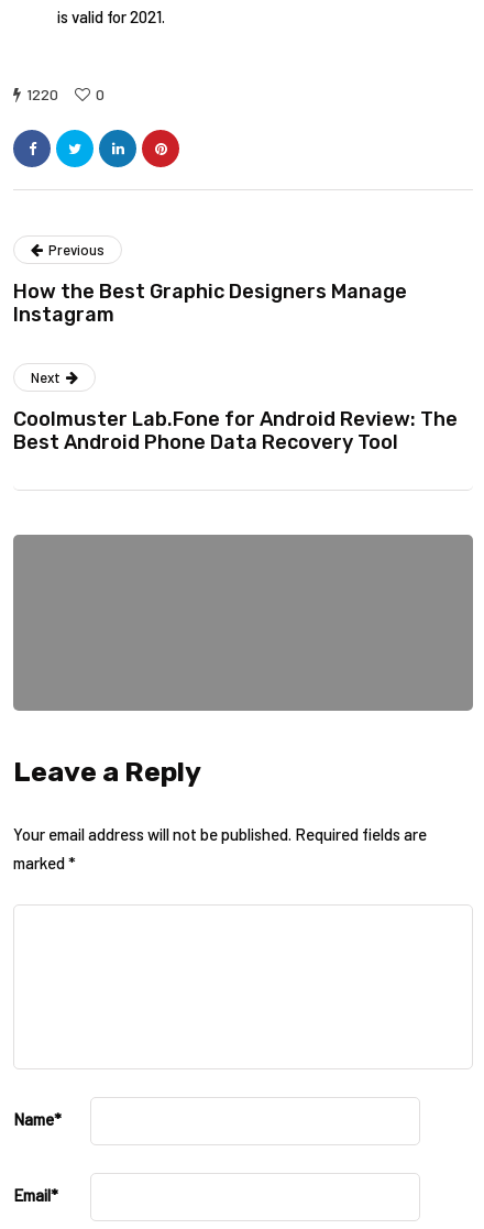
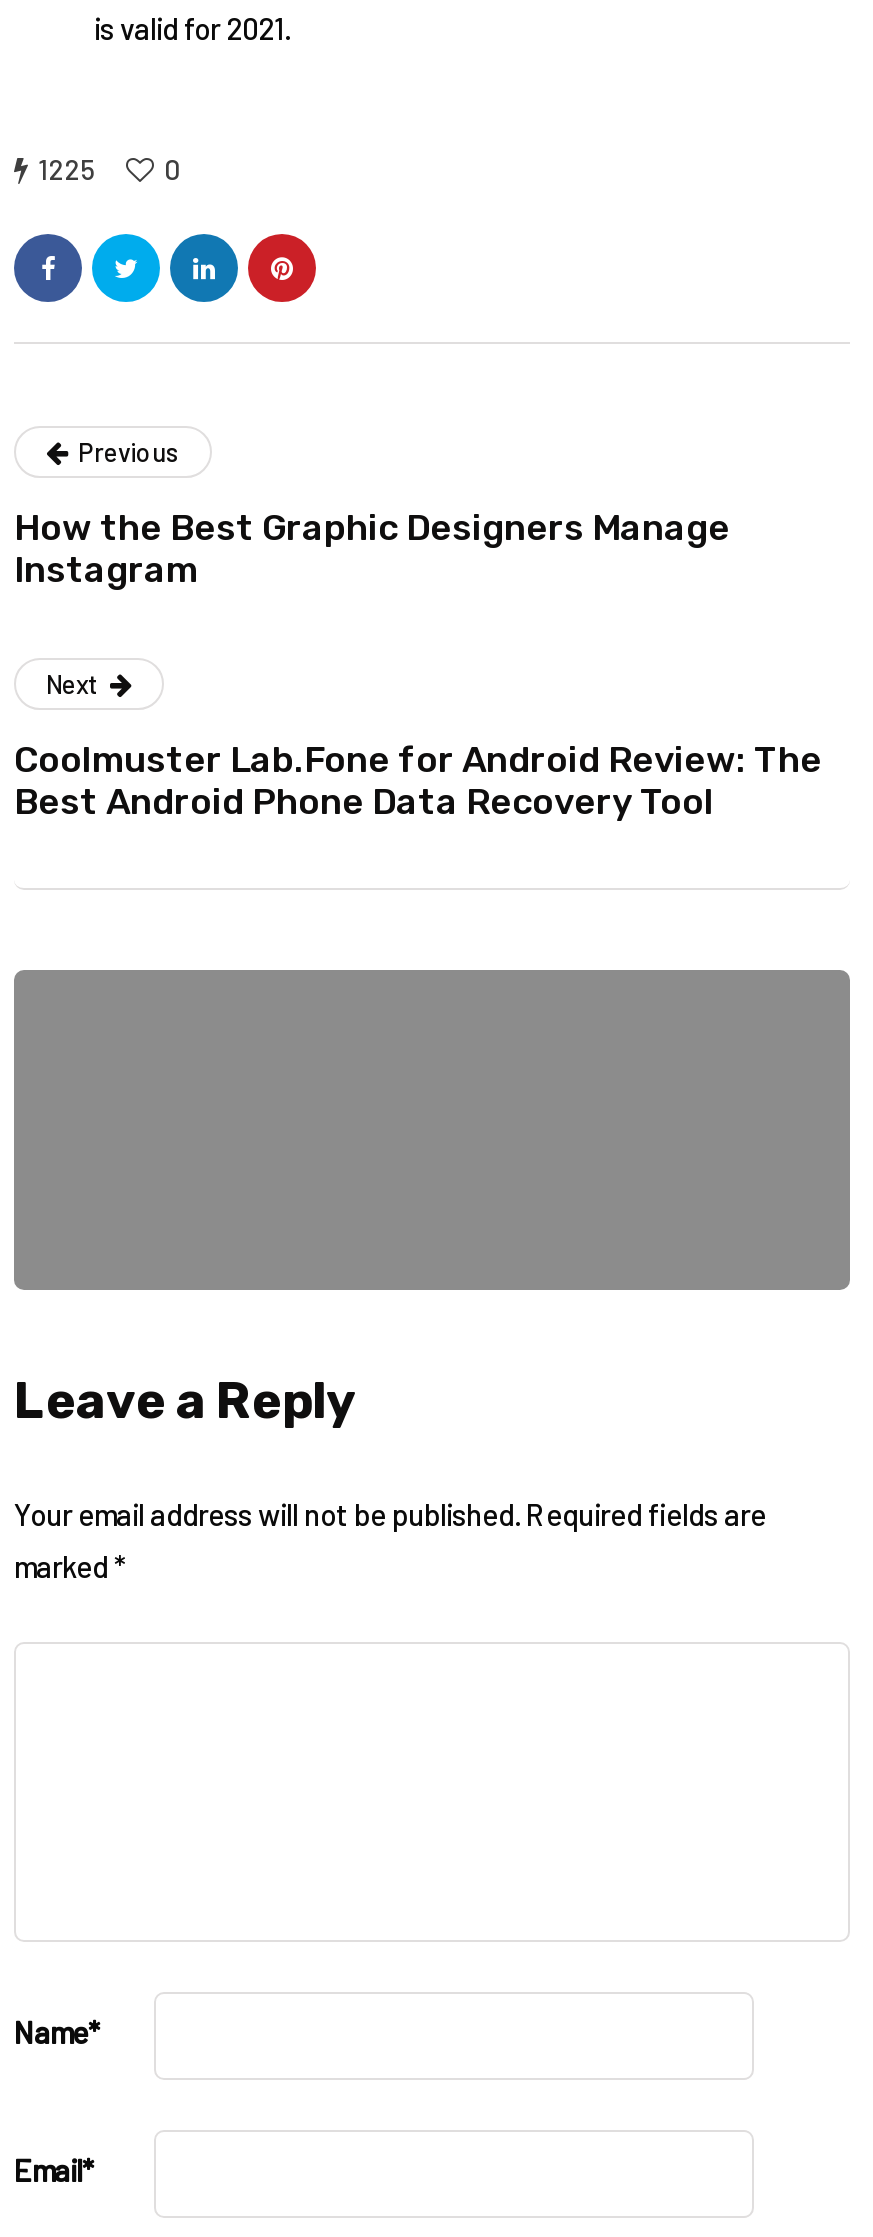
- 1220 0
+ 1225 0
